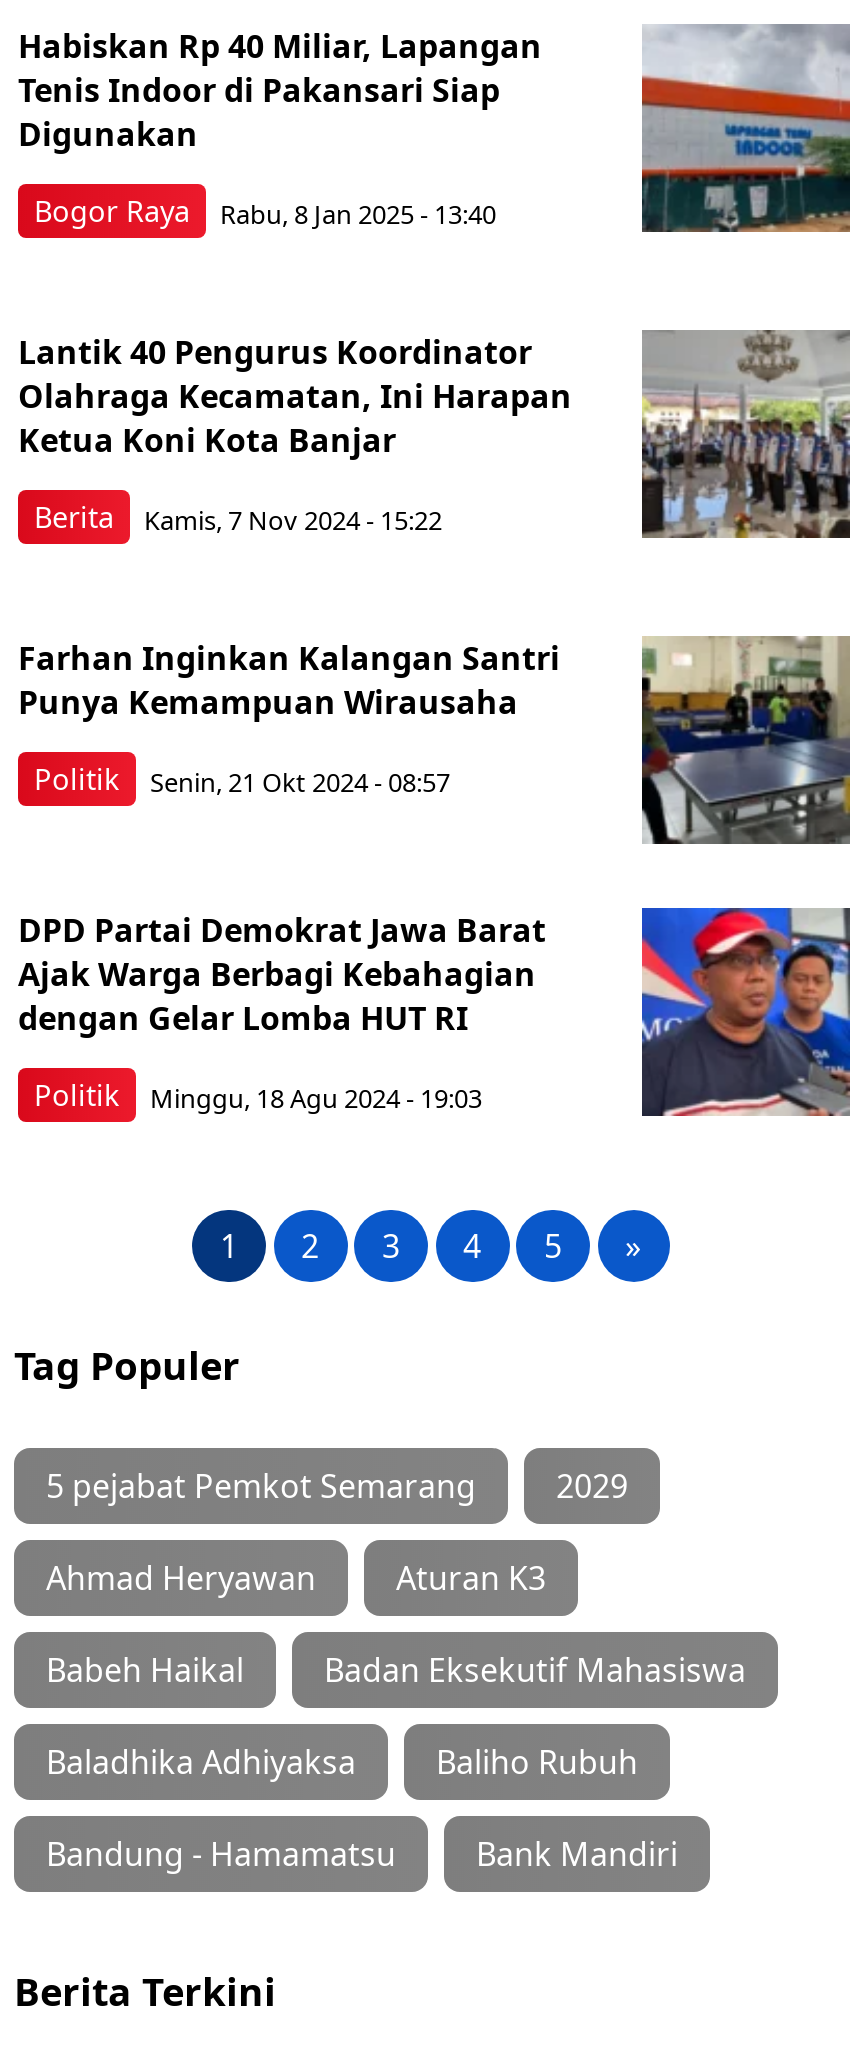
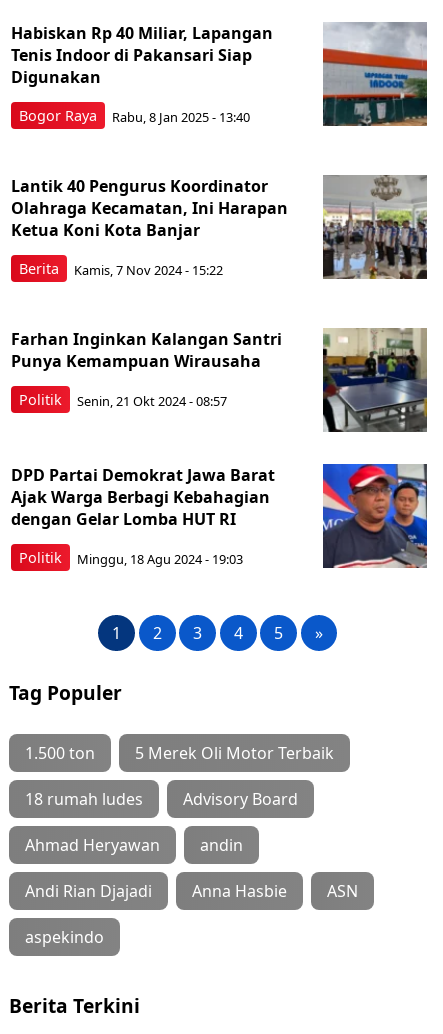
- 5 pejabat Pemkot Semarang
- 2029
+ 1.500 ton
+ 5 Merek Oli Motor Terbaik
+ 18 rumah ludes
+ Advisory Board

- Aturan K3
- Babeh Haikal
- Badan Eksekutif Mahasiswa
- Baladhika Adhiyaksa
- Baliho Rubuh
- Bandung - Hamamatsu
- Bank Mandiri
+ andin
+ Andi Rian Djajadi
+ Anna Hasbie
+ ASN
+ aspekindo

moved down: Ahmad Heryawan
